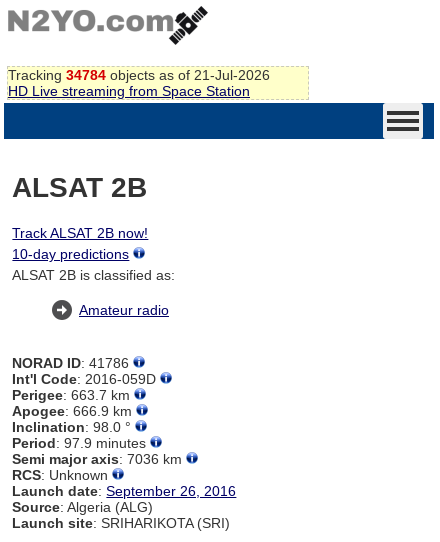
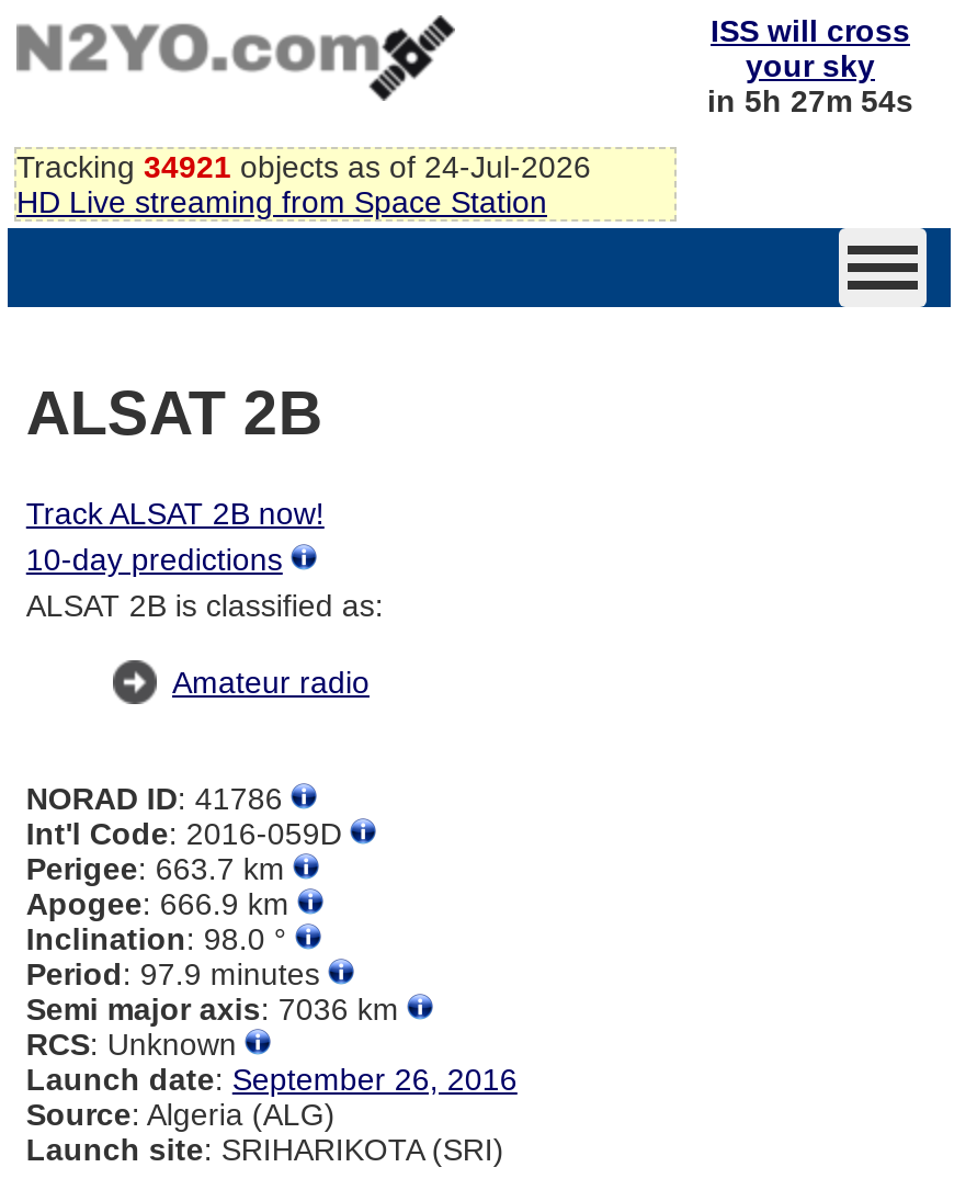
+ ISS will cross
+ your sky
+ in 5h 27m 54s

- Tracking 34784 objects as of 21-Jul-2026
+ Tracking 34921 objects as of 24-Jul-2026
